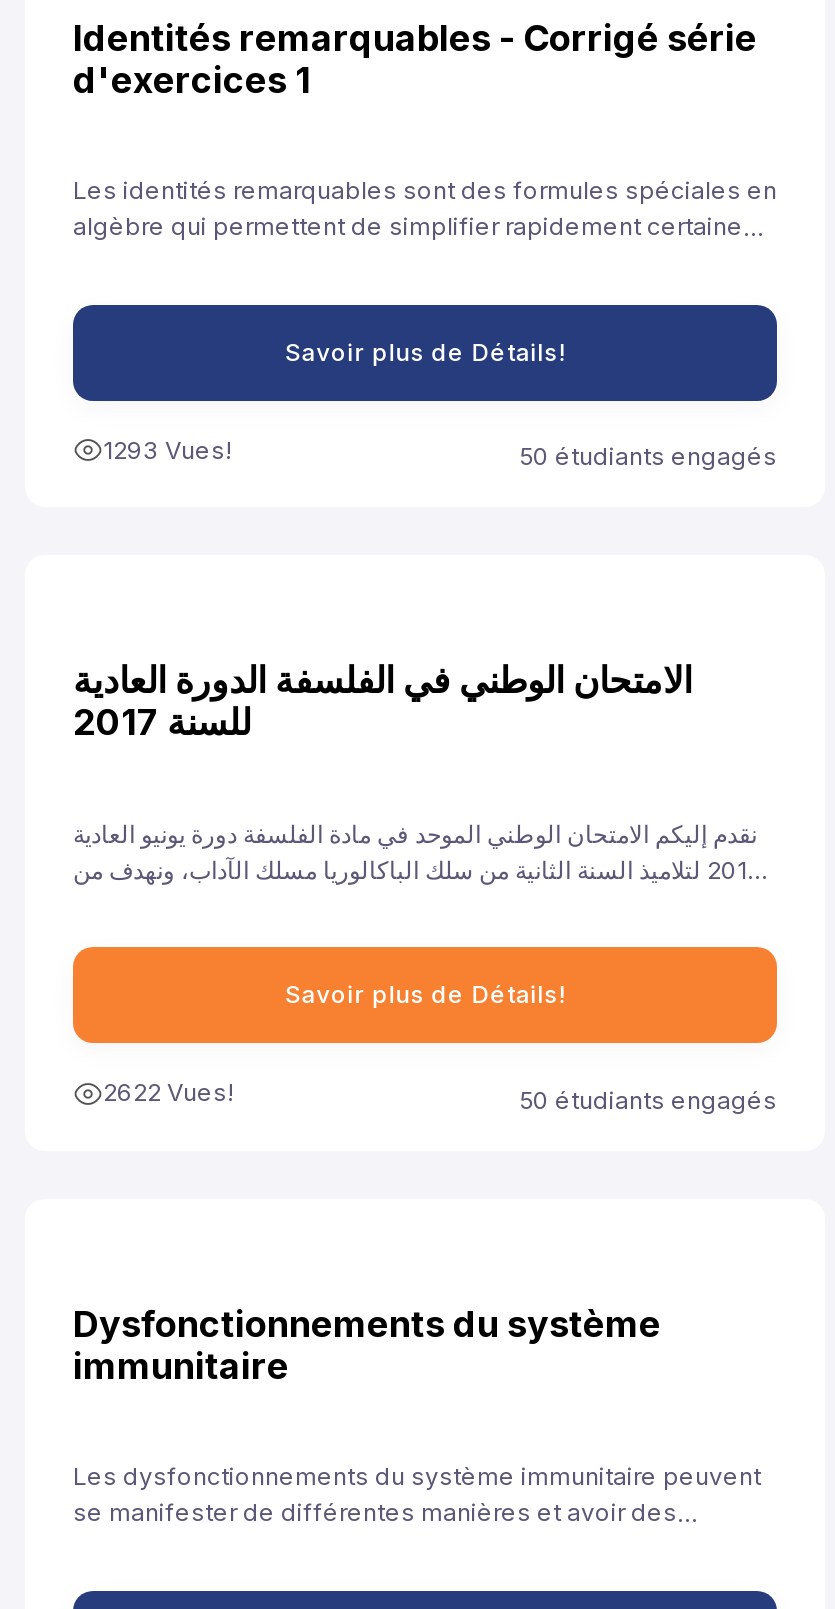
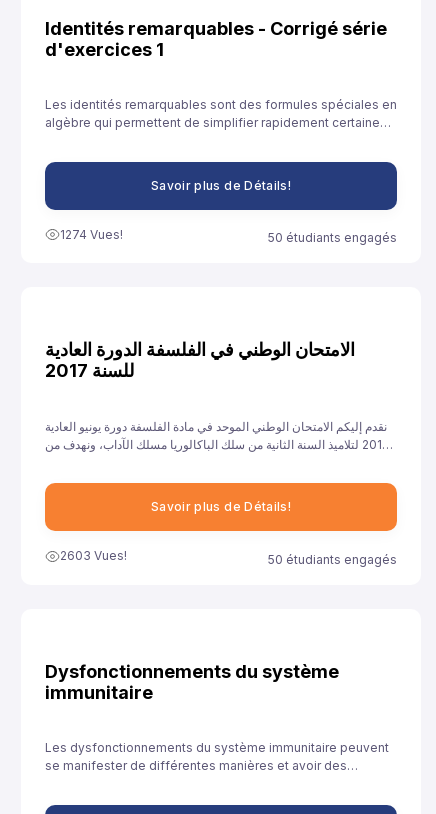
- 1293 Vues!
+ 1274 Vues!

- 2622 Vues!
+ 2603 Vues!
